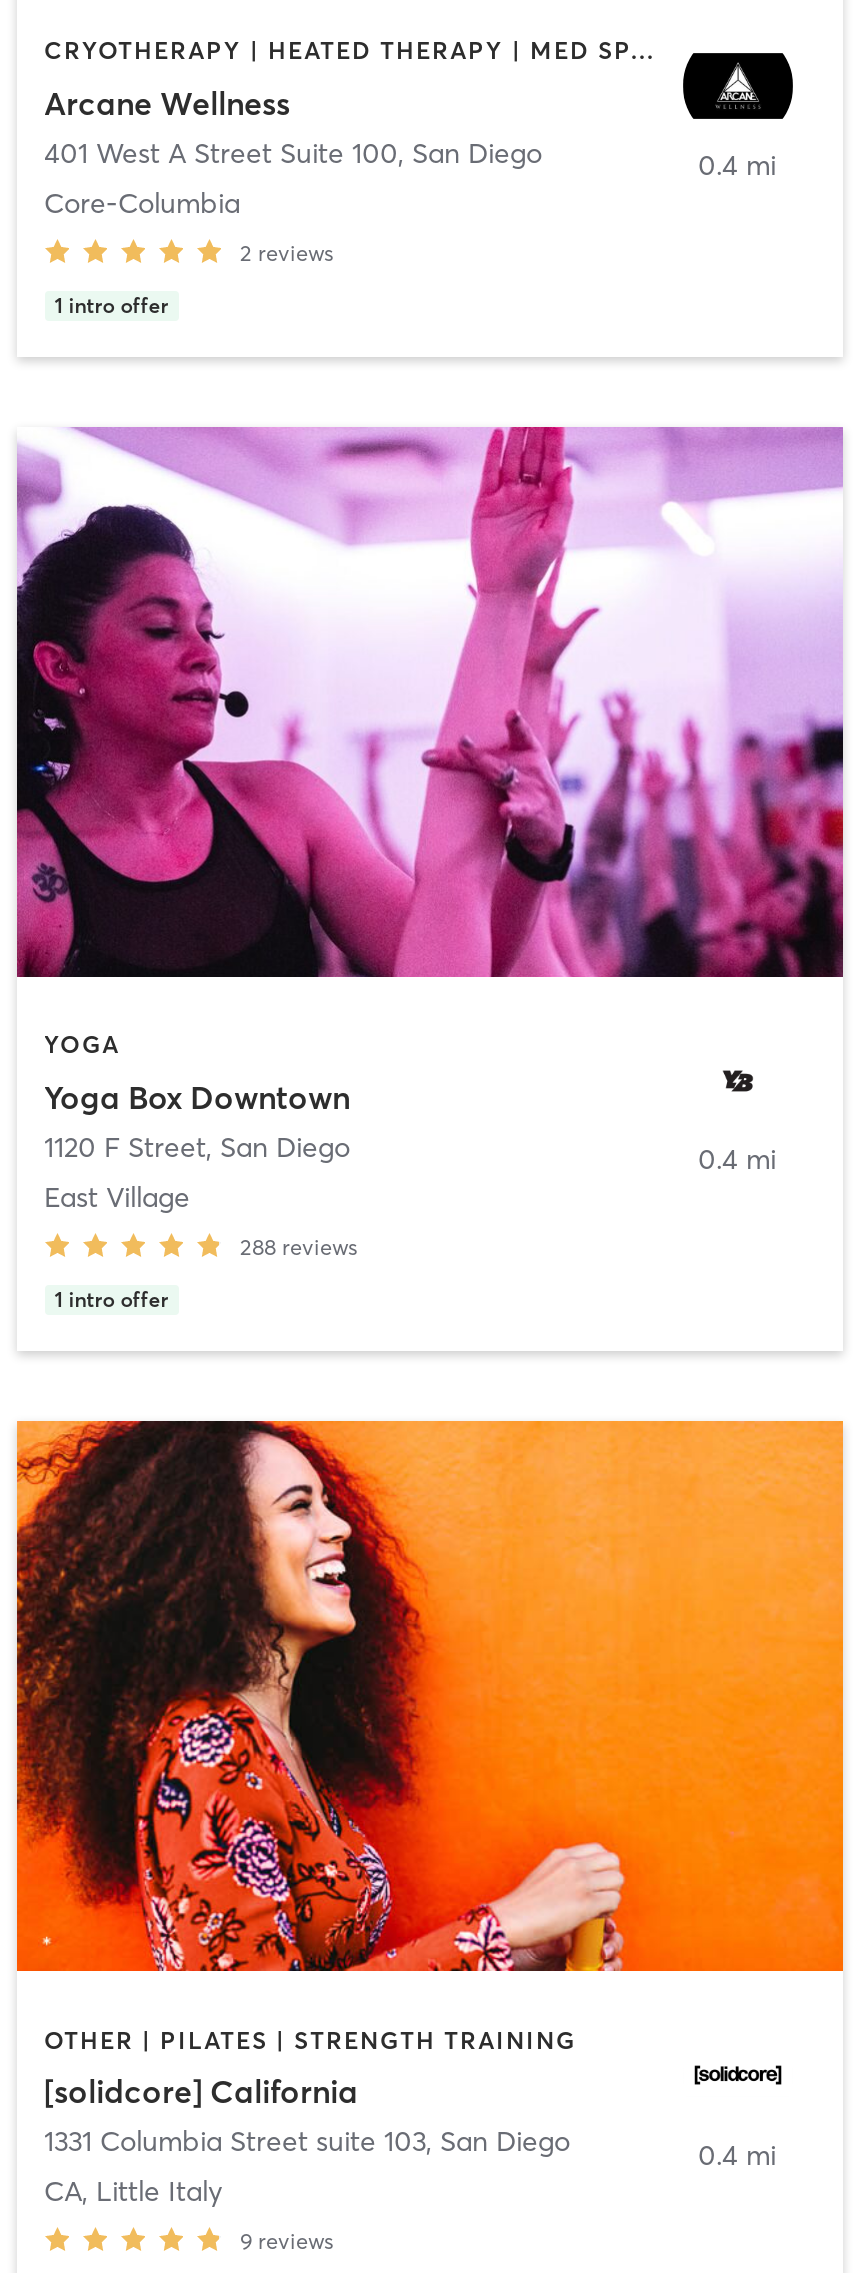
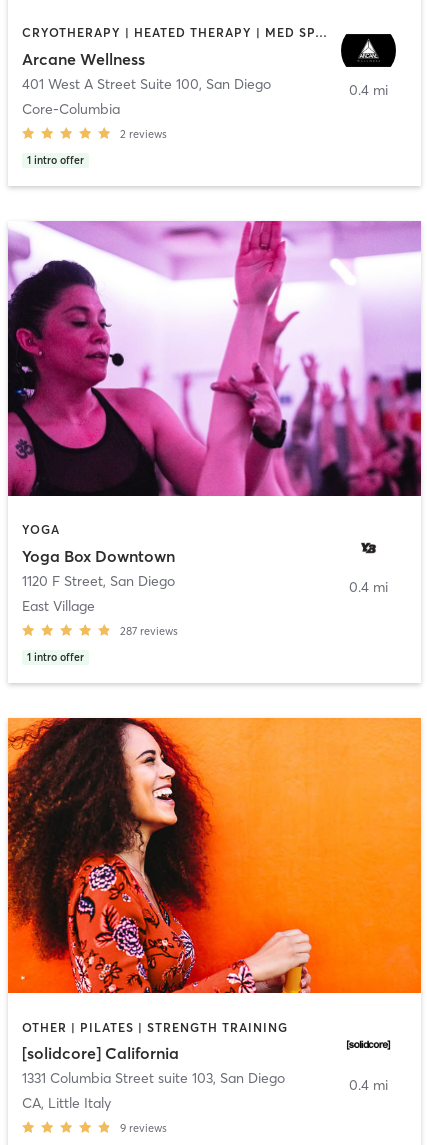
- 288 reviews
+ 287 reviews
